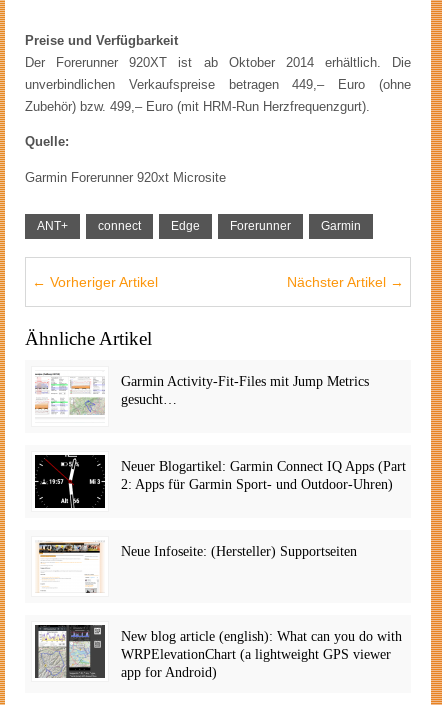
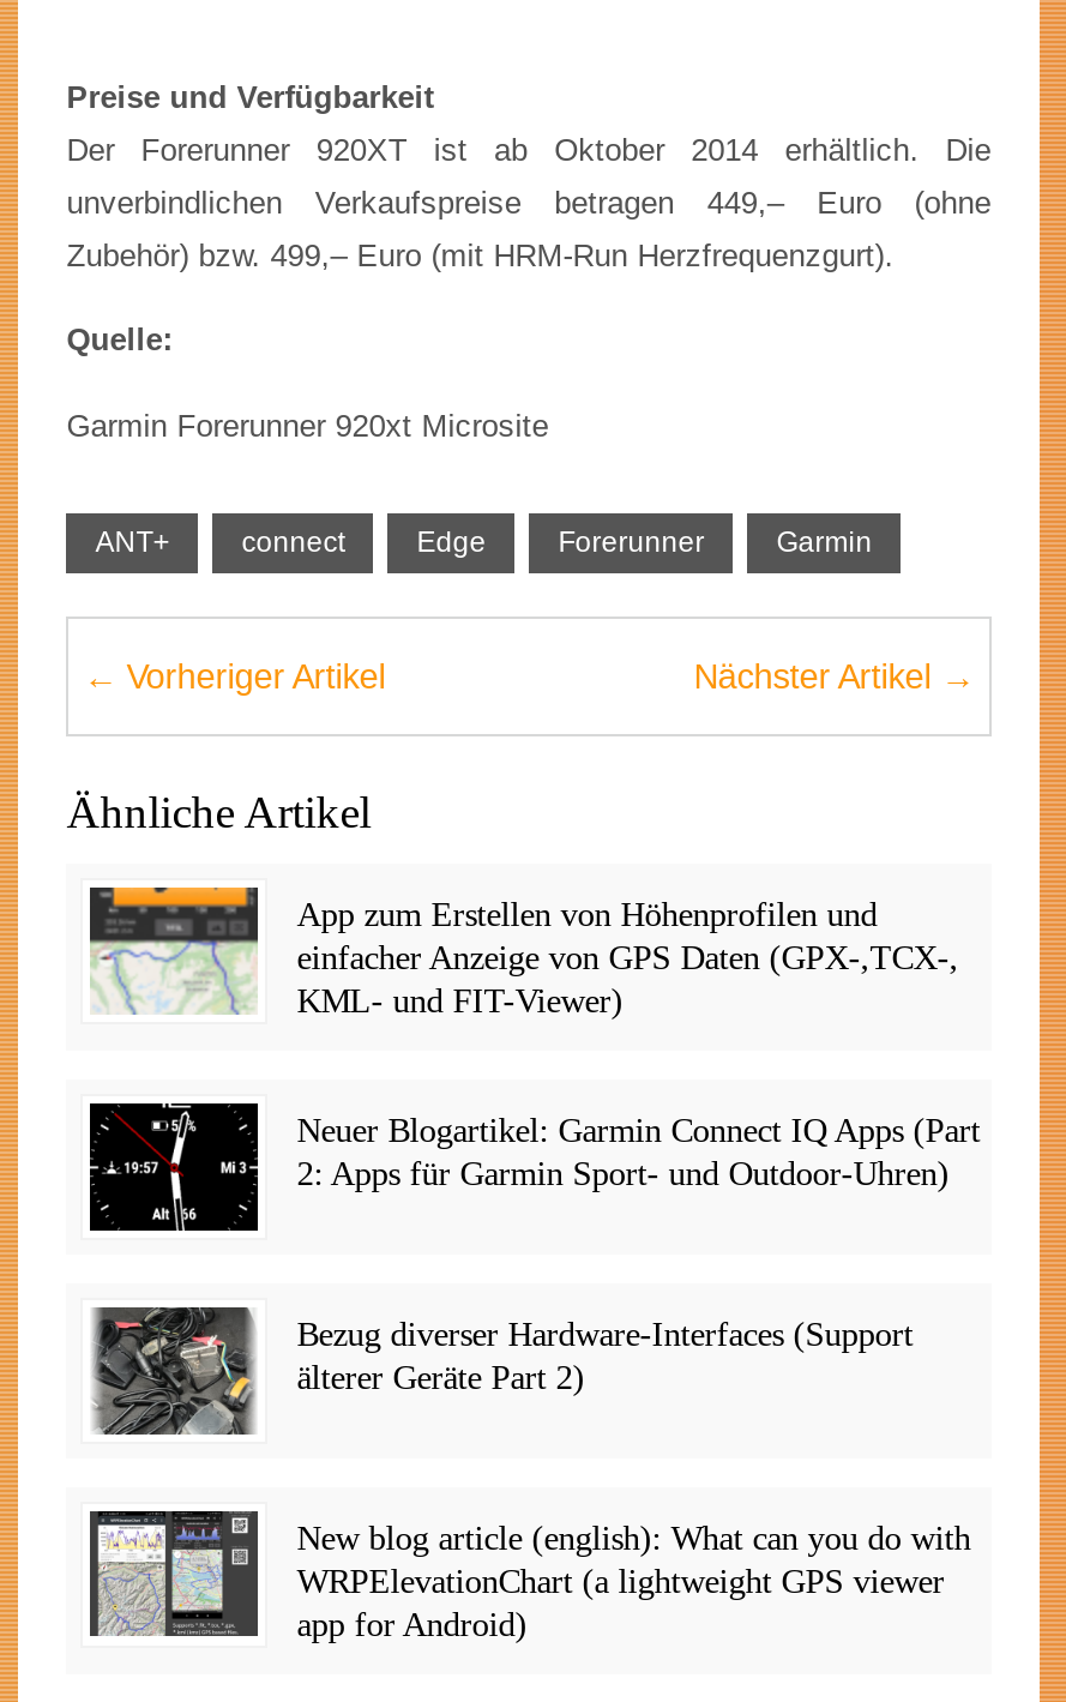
- [image]
- Garmin Activity-Fit-Files mit Jump Metrics
- gesucht…
+ [image]
+ App zum Erstellen von Höhenprofilen und
+ einfacher Anzeige von GPS Daten (GPX-,TCX-,
+ KML- und FIT-Viewer)

- [image]
- Neue Infoseite: (Hersteller) Supportseiten
+ [image]
+ Bezug diverser Hardware-Interfaces (Support
+ älterer Geräte Part 2)
